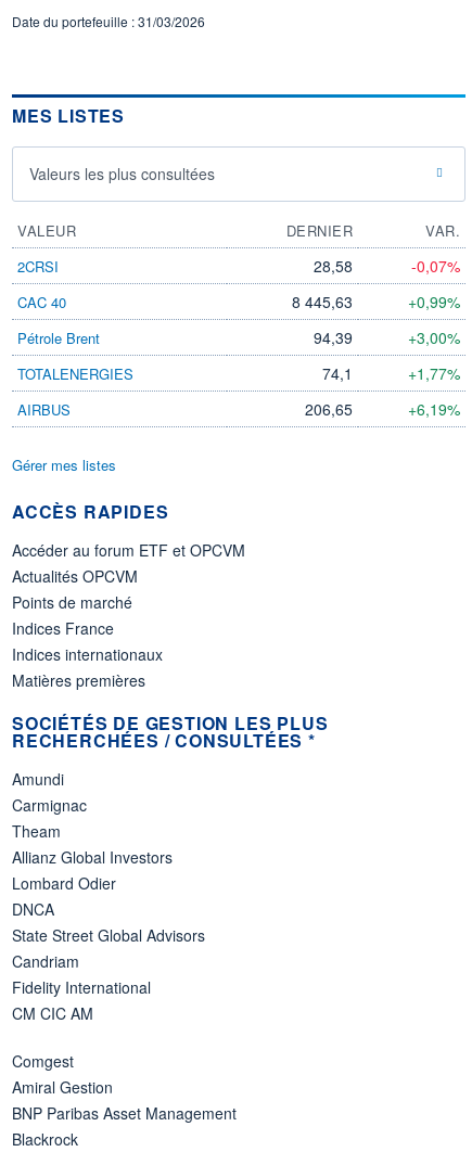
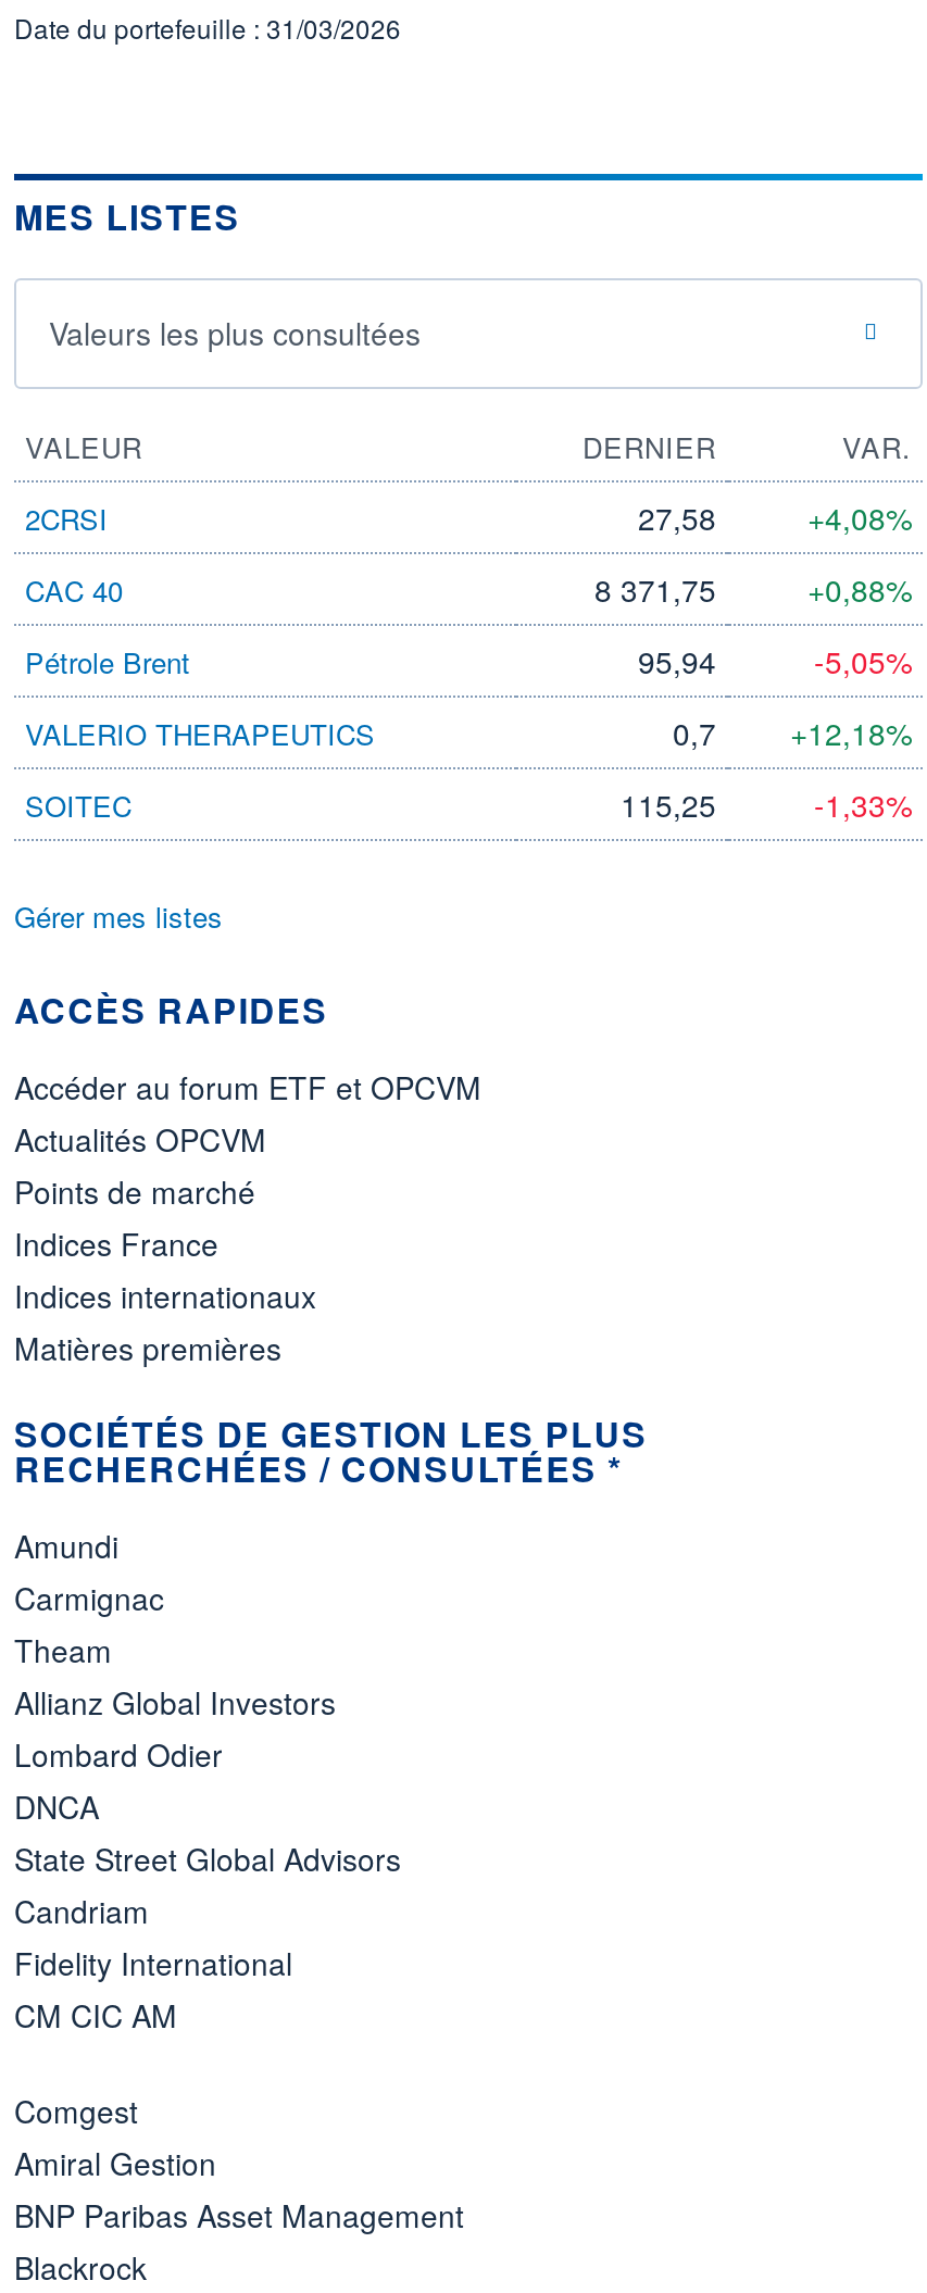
- 28,58
+ 27,58

- -0,07%
+ +4,08%

- 8 445,63
+ 8 371,75

- +0,99%
+ +0,88%

- 94,39
- +3,00%
+ 95,94
+ -5,05%

- TOTALENERGIES
- 74,1
- +1,77%
+ VALERIO THERAPEUTICS
+ 0,7
+ +12,18%

- AIRBUS
- 206,65
- +6,19%
+ SOITEC
+ 115,25
+ -1,33%
